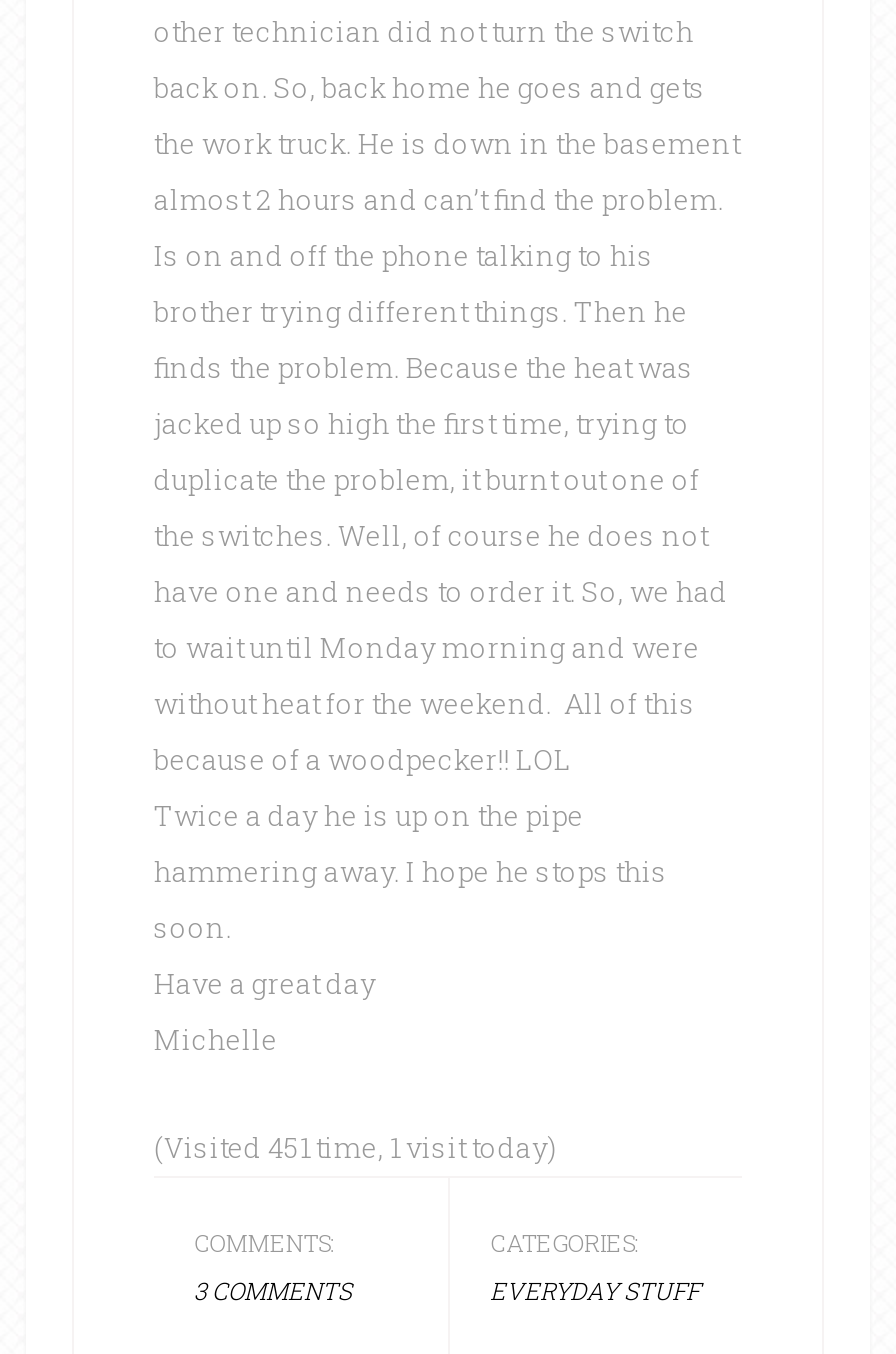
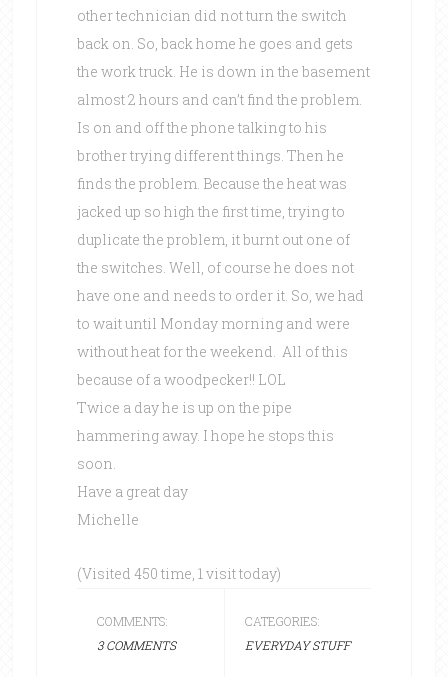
- (Visited 451 time, 1 visit today)
+ (Visited 450 time, 1 visit today)
